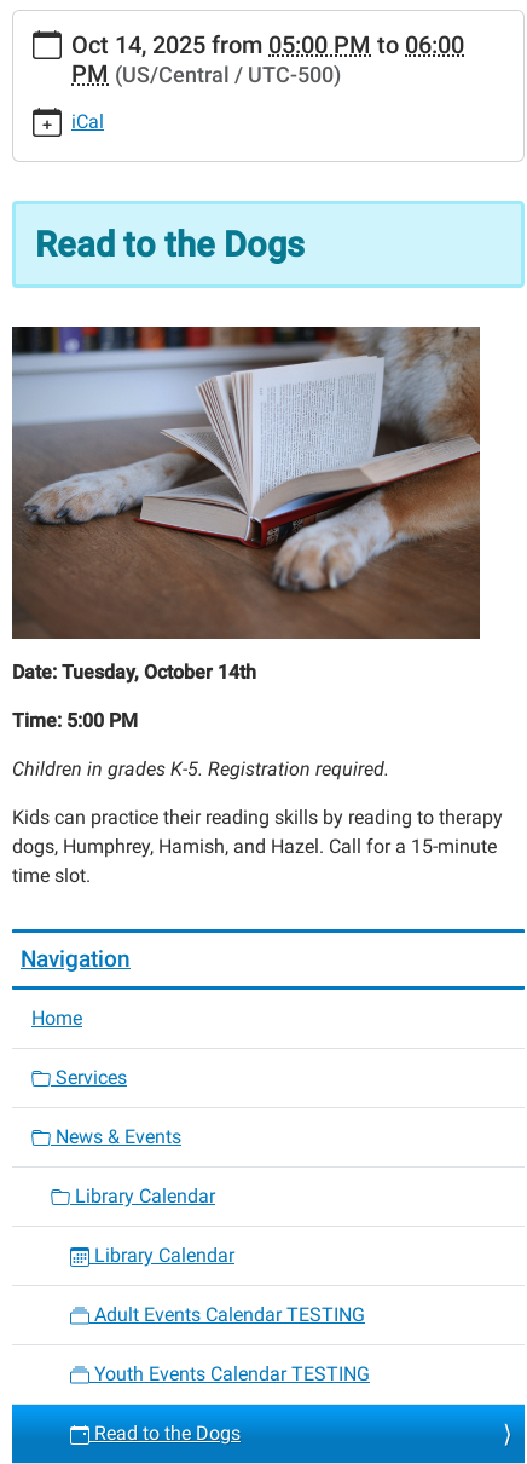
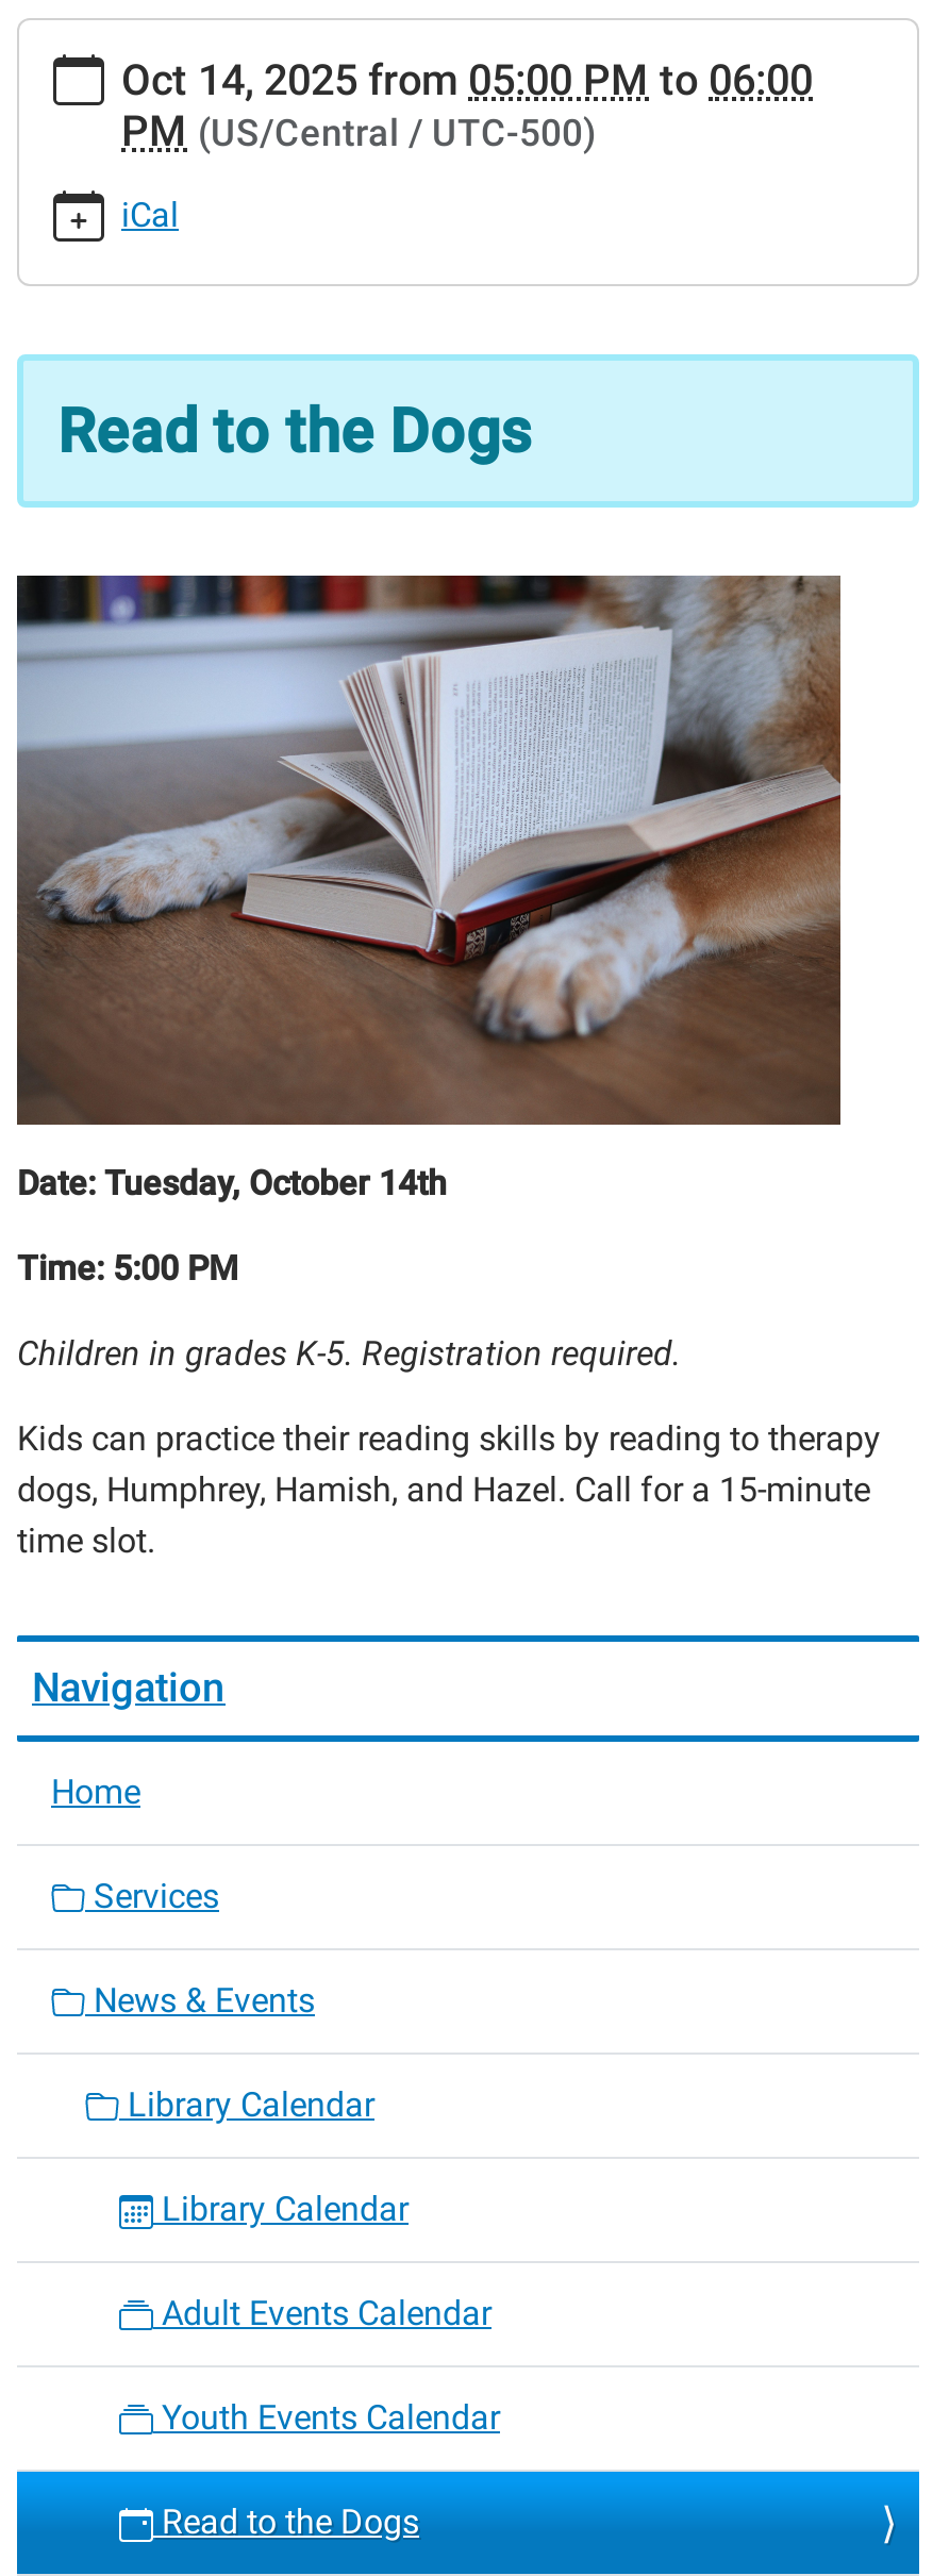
- Adult Events Calendar TESTING
+ Adult Events Calendar

- Youth Events Calendar TESTING
+ Youth Events Calendar
